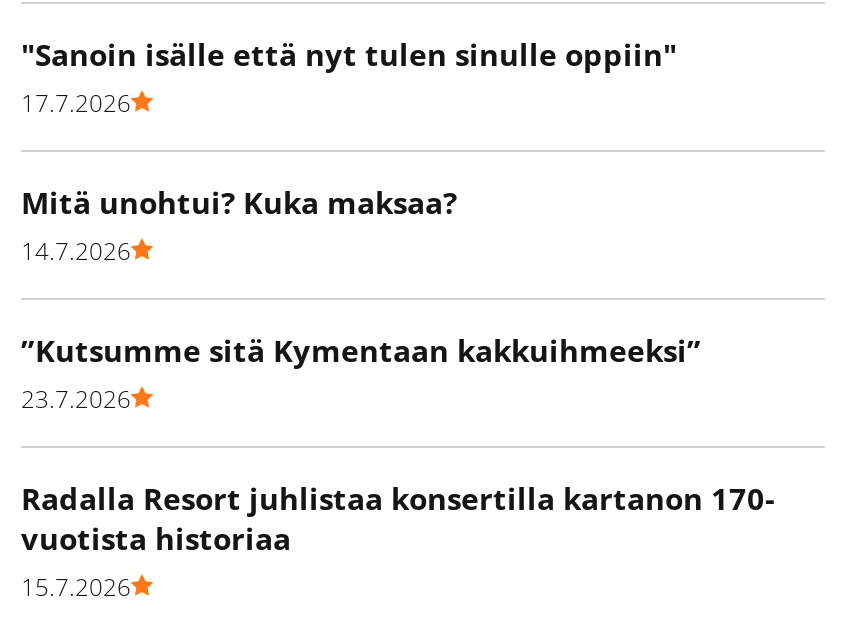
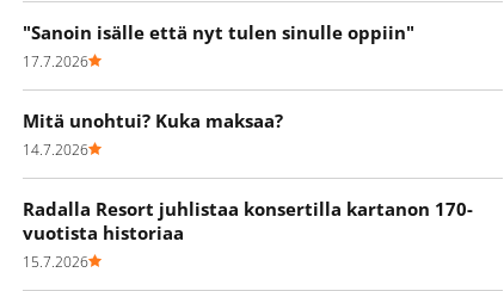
- ”Kutsumme sitä Kymentaan kakkuihmeeksi”
- 23.7.2026
